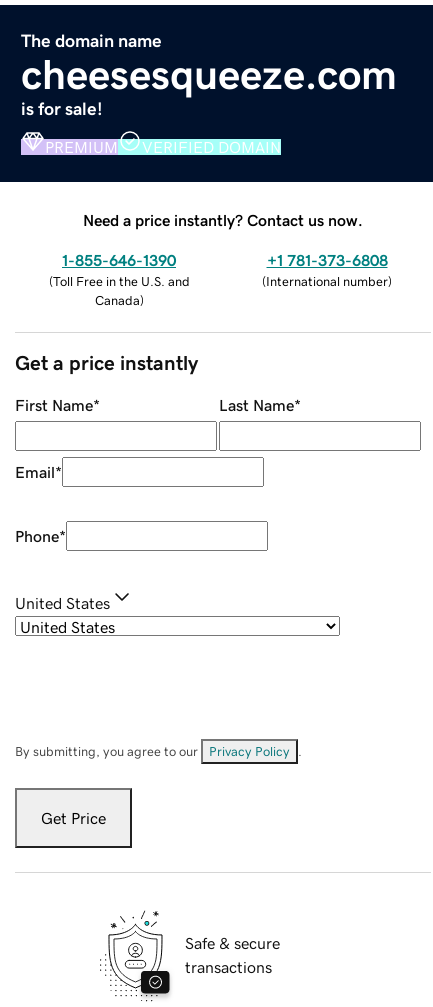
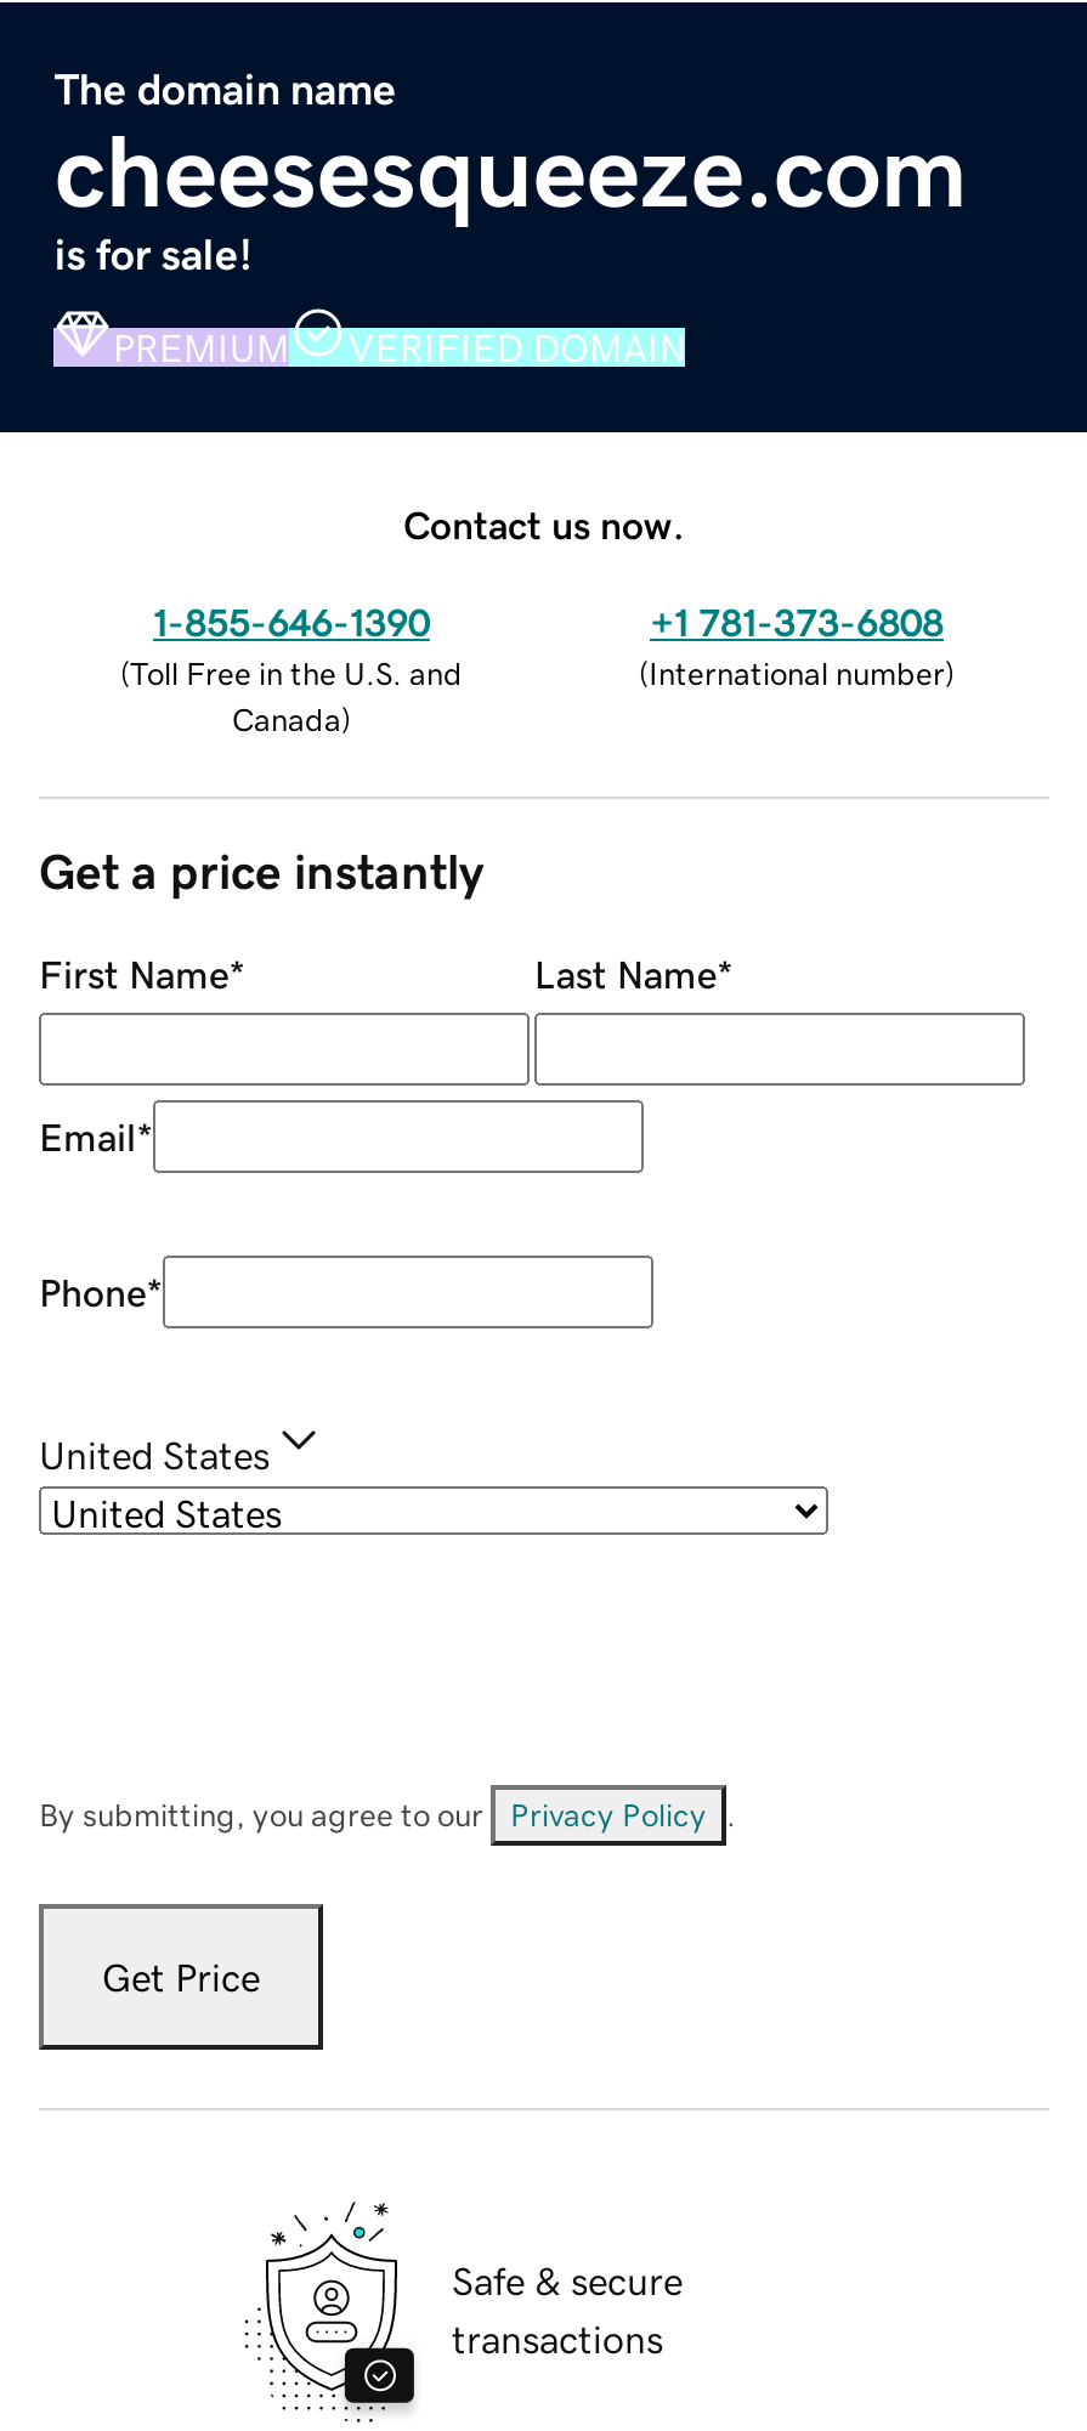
- Need a price instantly? Contact us now.
+ Contact us now.
